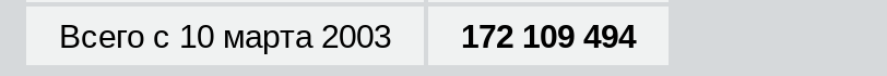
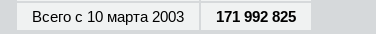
- Всего c 10 марта 2003 172 109 494
+ Всего c 10 марта 2003 171 992 825
